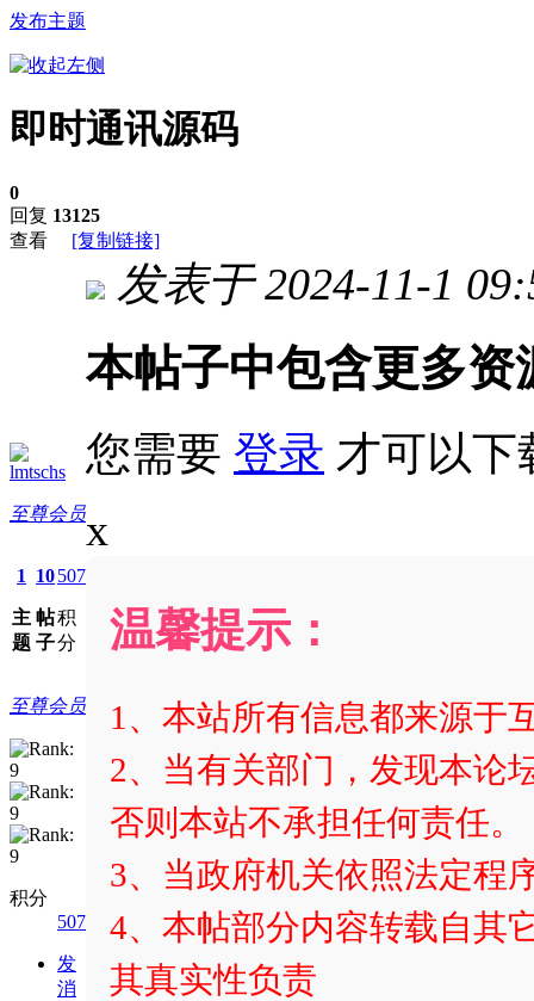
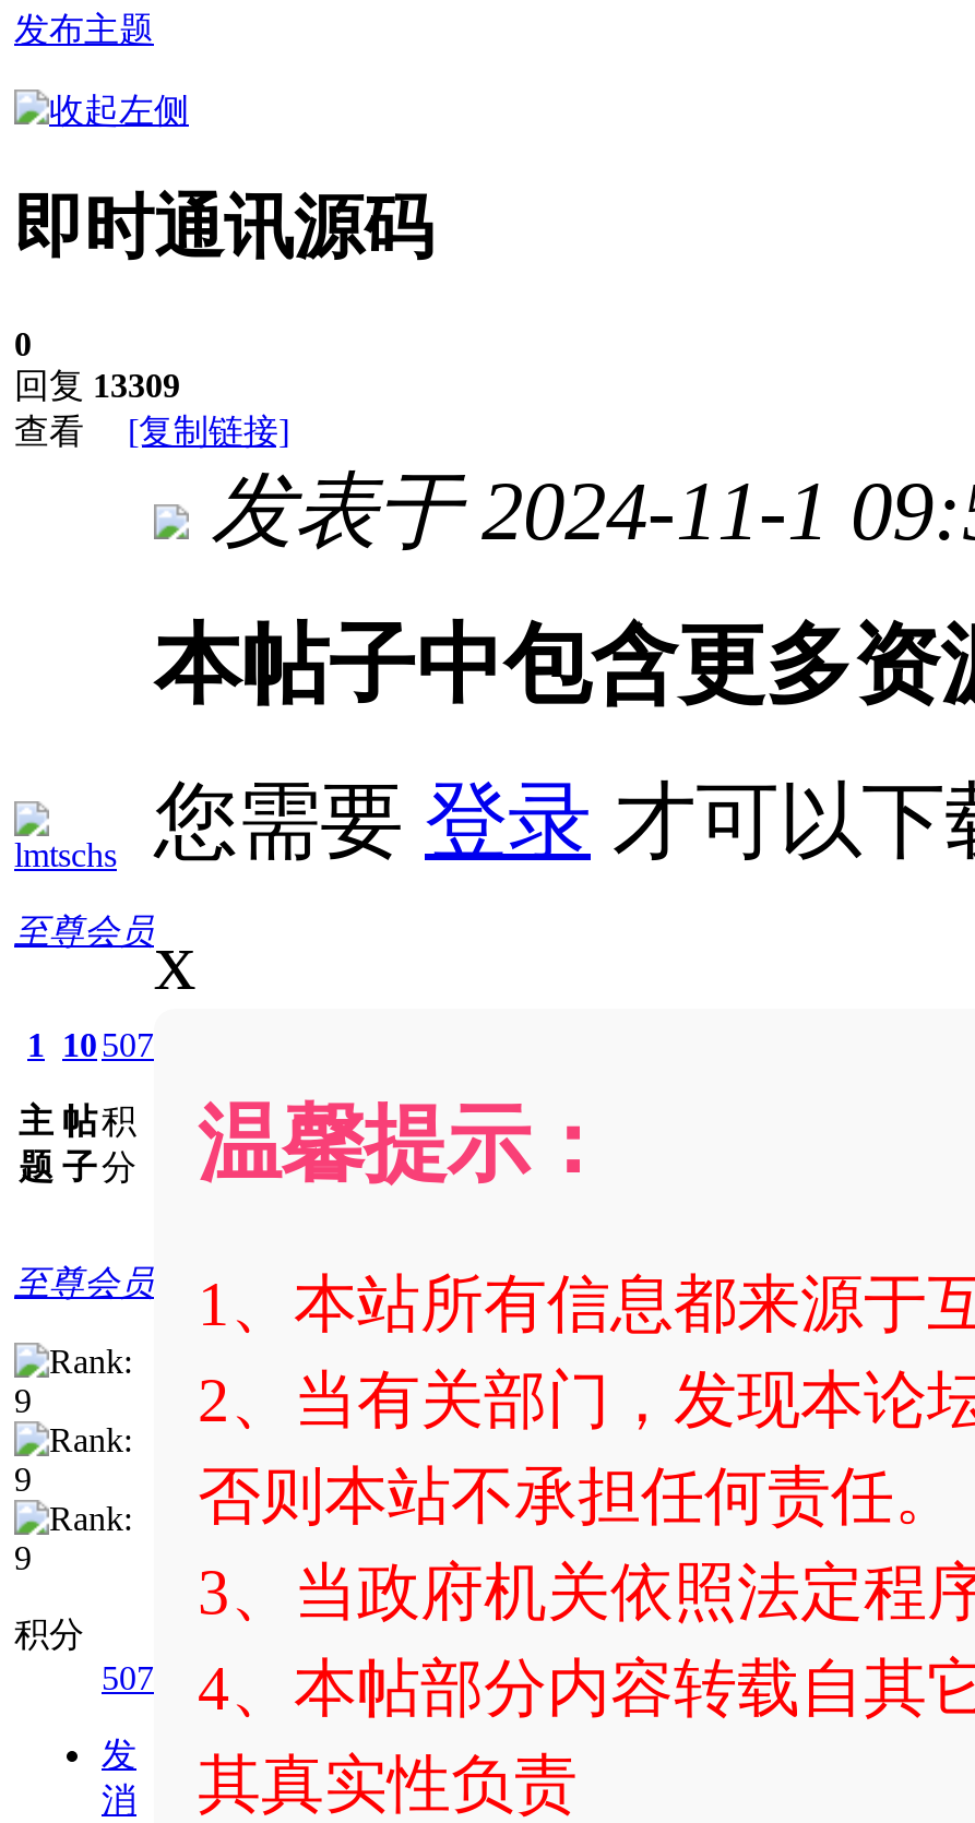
- 回复13125
+ 回复13309
